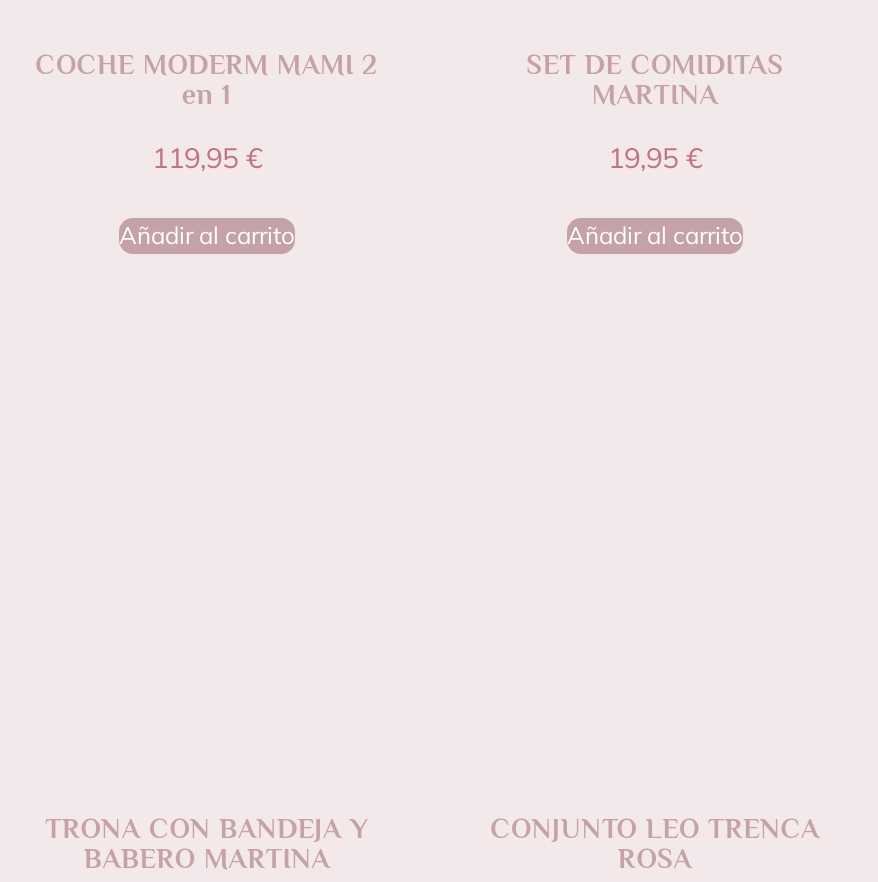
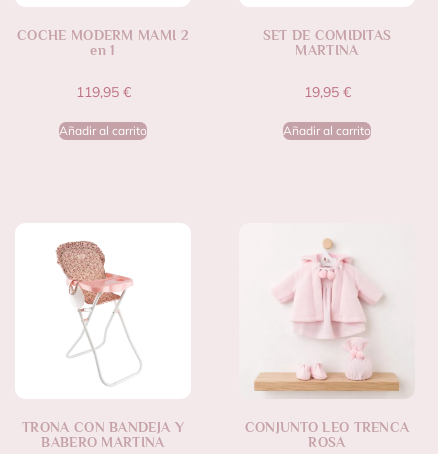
+ [image]

+ [image]
